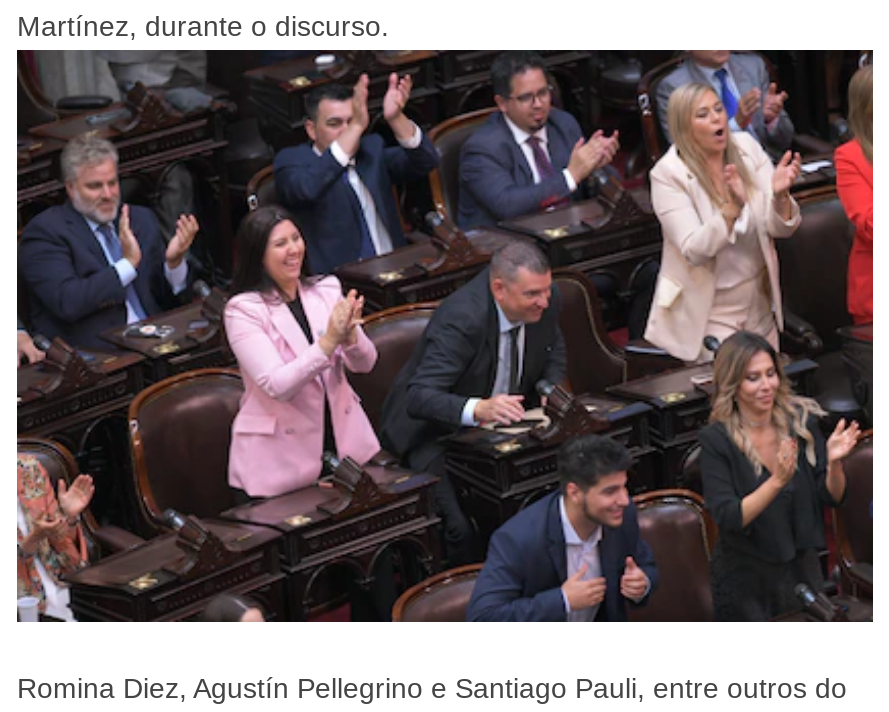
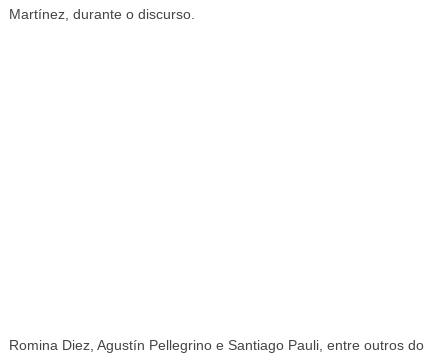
- [image]
